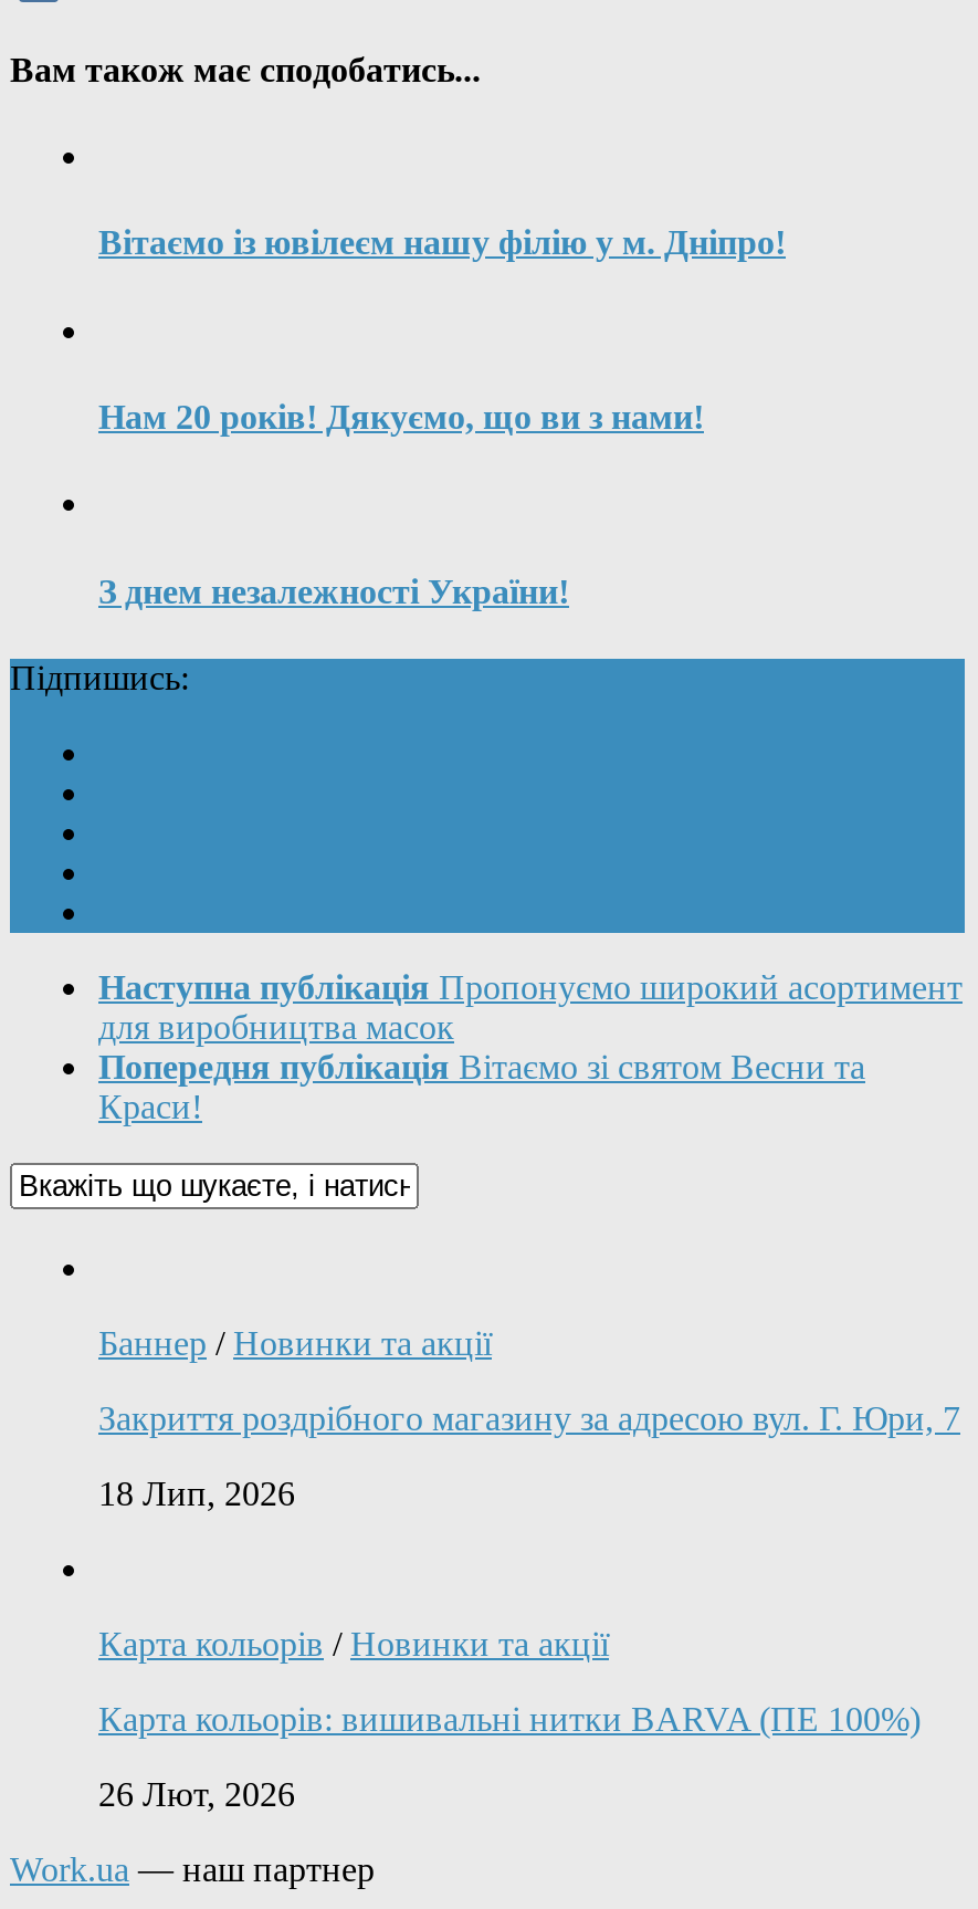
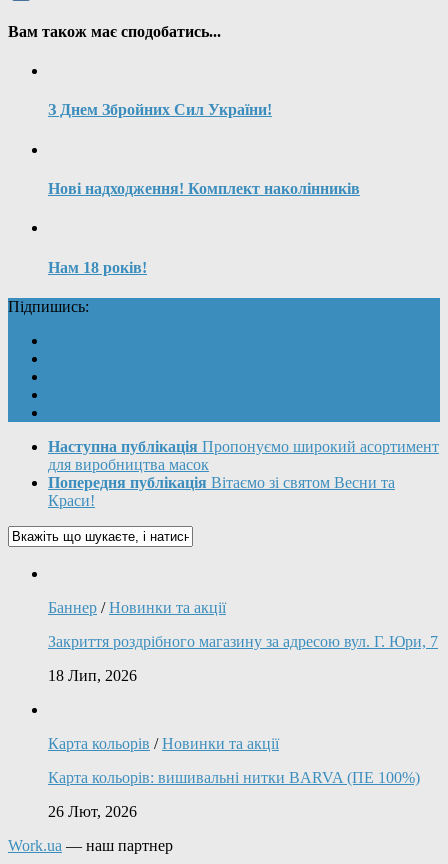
- Вітаємо із ювілеєм нашу філію у м. Дніпро!
+ З Днем Збройних Сил України!

- Нам 20 років! Дякуємо, що ви з нами!
+ Нові надходження! Комплект наколінників

- З днем незалежності України!
+ Нам 18 років!
